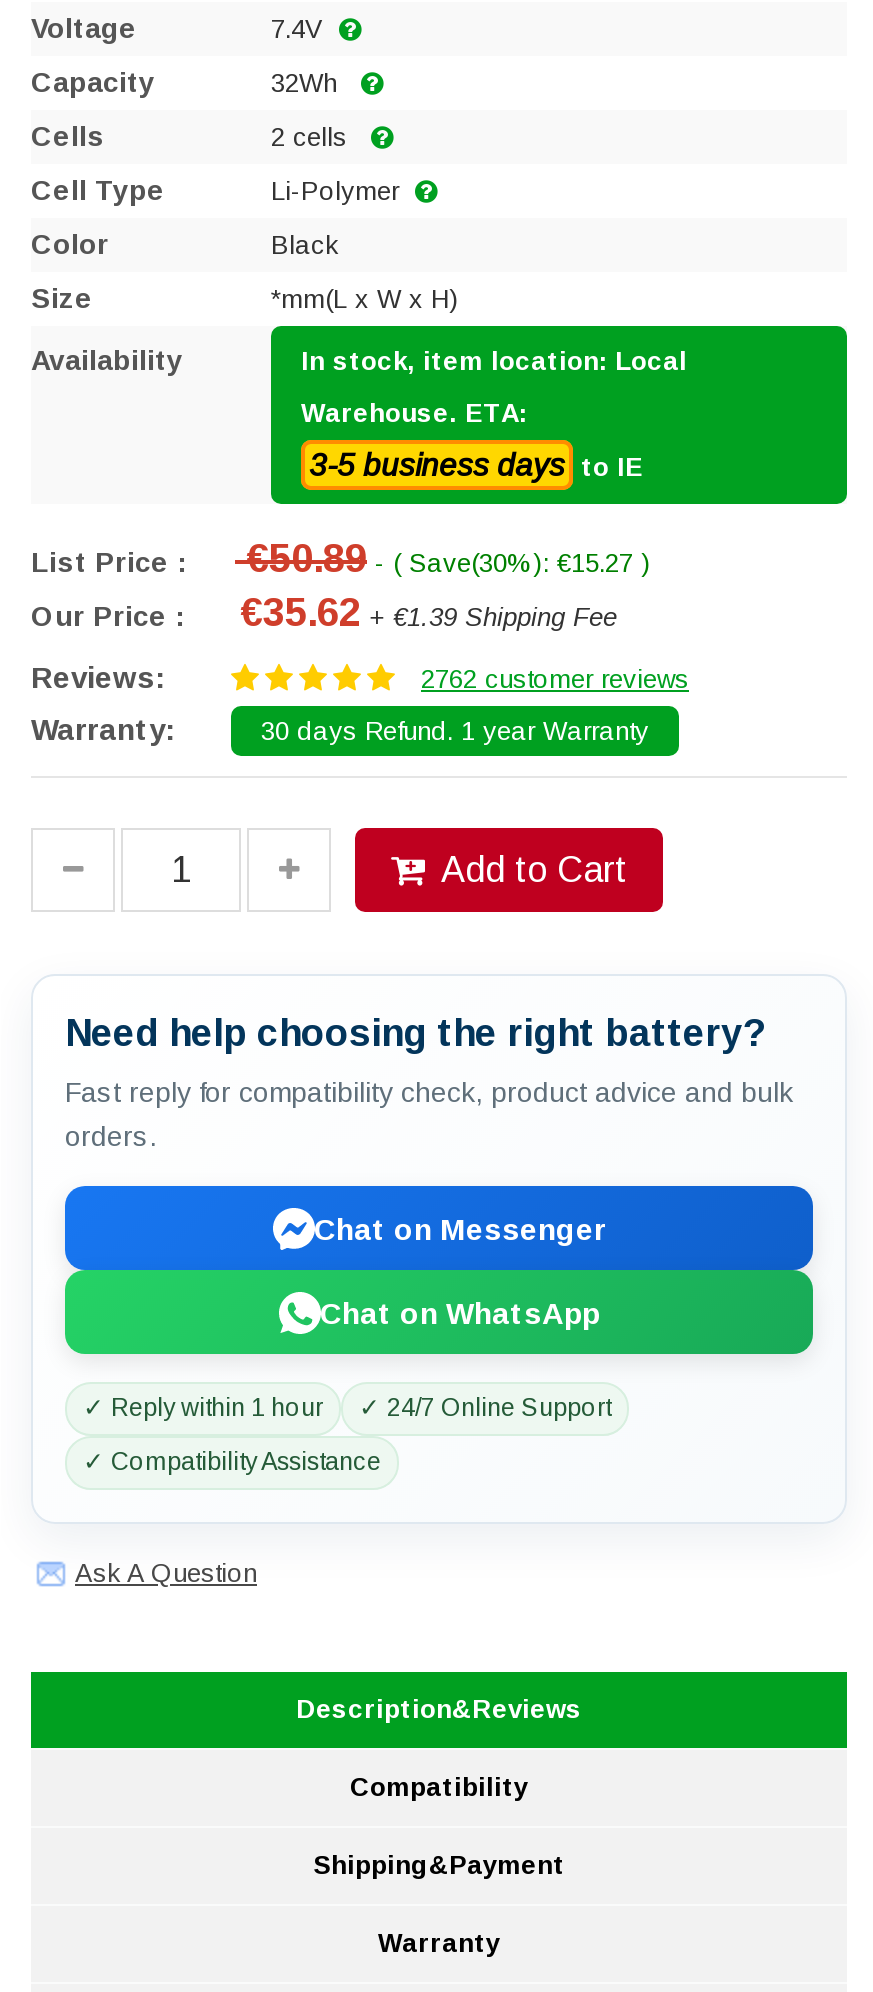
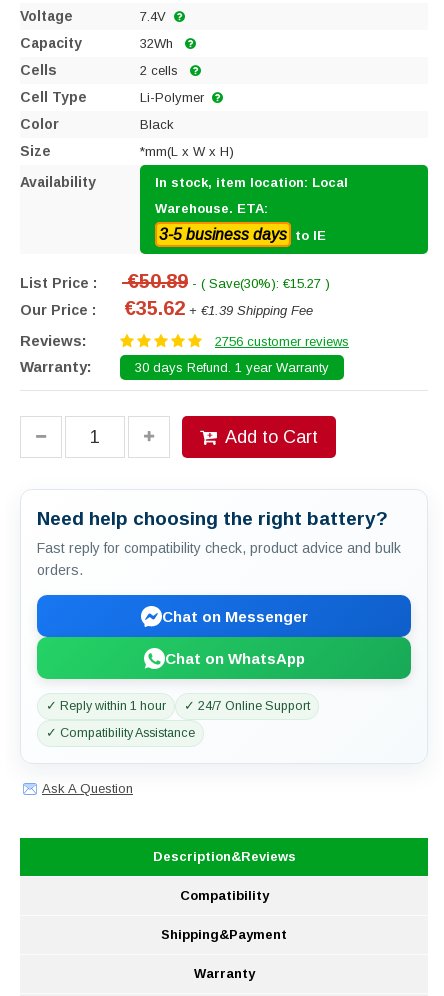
- 2762 customer reviews
+ 2756 customer reviews
